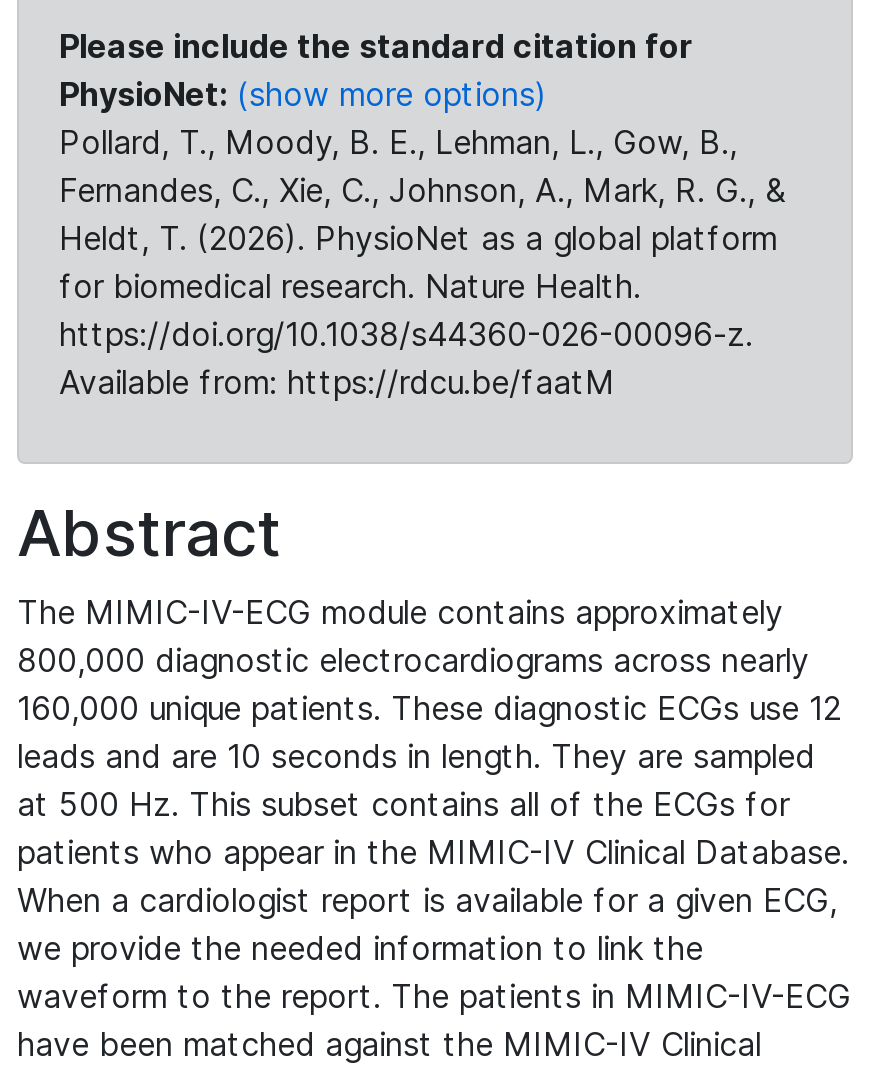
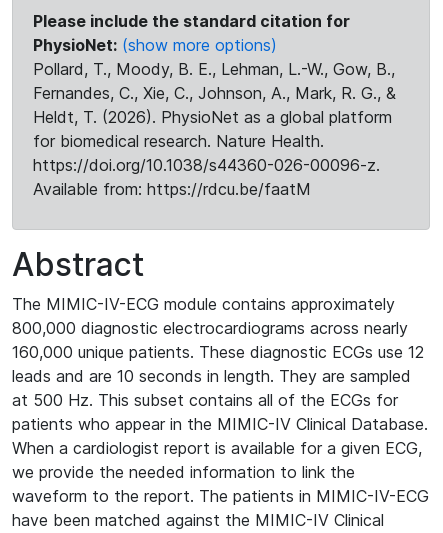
- Pollard, T., Moody, B. E., Lehman, L., Gow, B.,
+ Pollard, T., Moody, B. E., Lehman, L.-W., Gow, B.,
